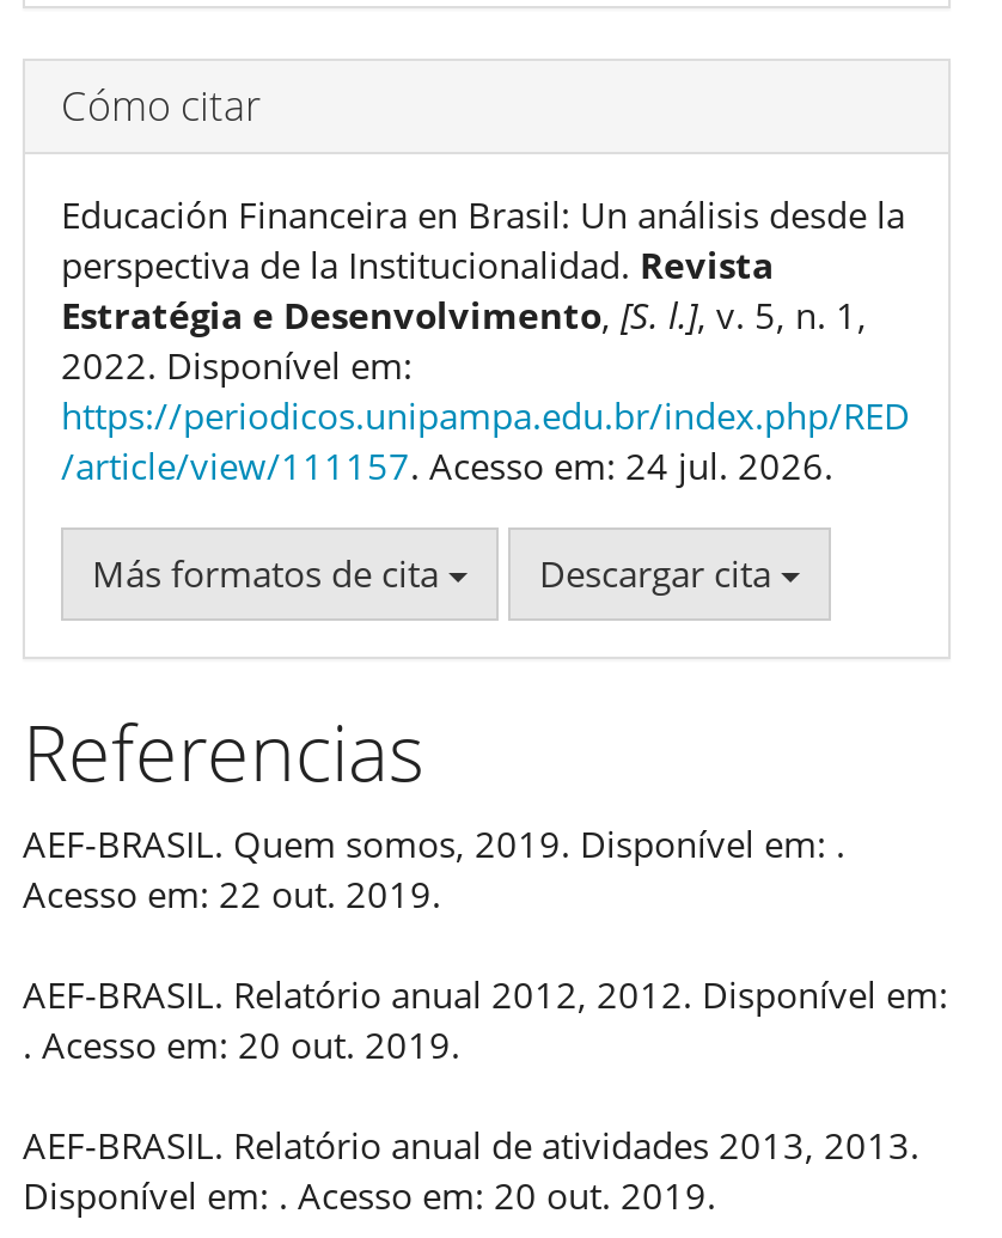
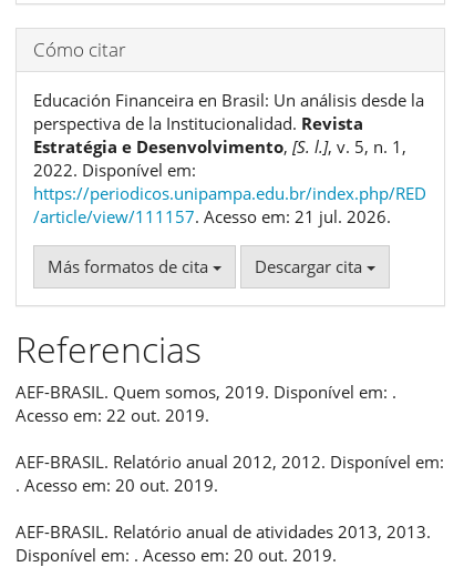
- /article/view/111157. Acesso em: 24 jul. 2026.
+ /article/view/111157. Acesso em: 21 jul. 2026.
